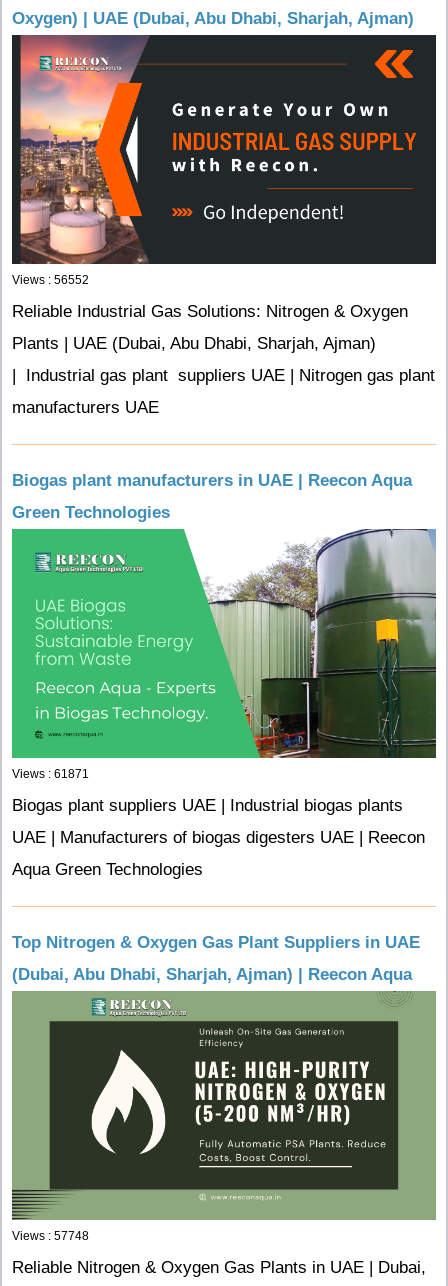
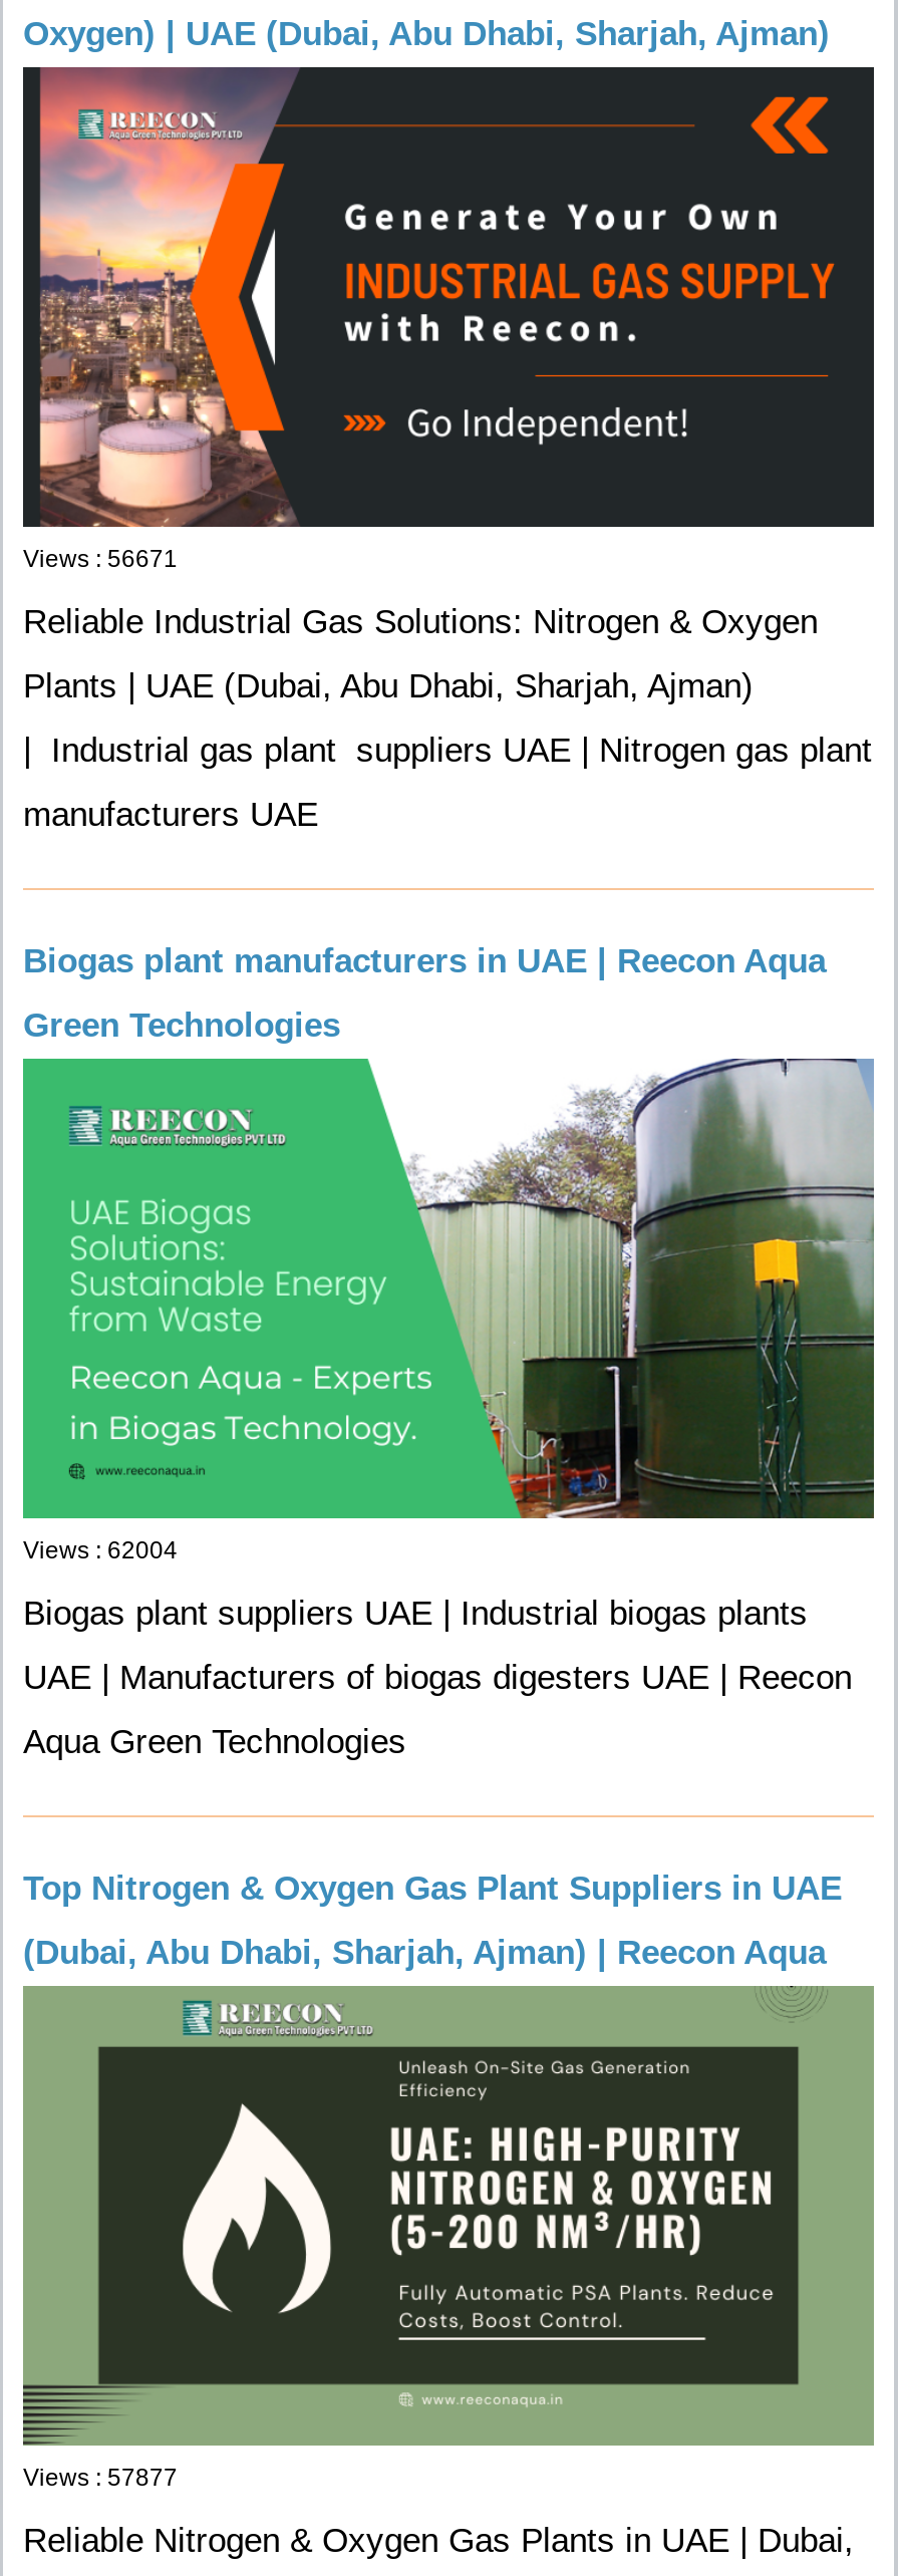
- Views : 56552
+ Views : 56671

- Views : 61871
+ Views : 62004

- Views : 57748
+ Views : 57877
